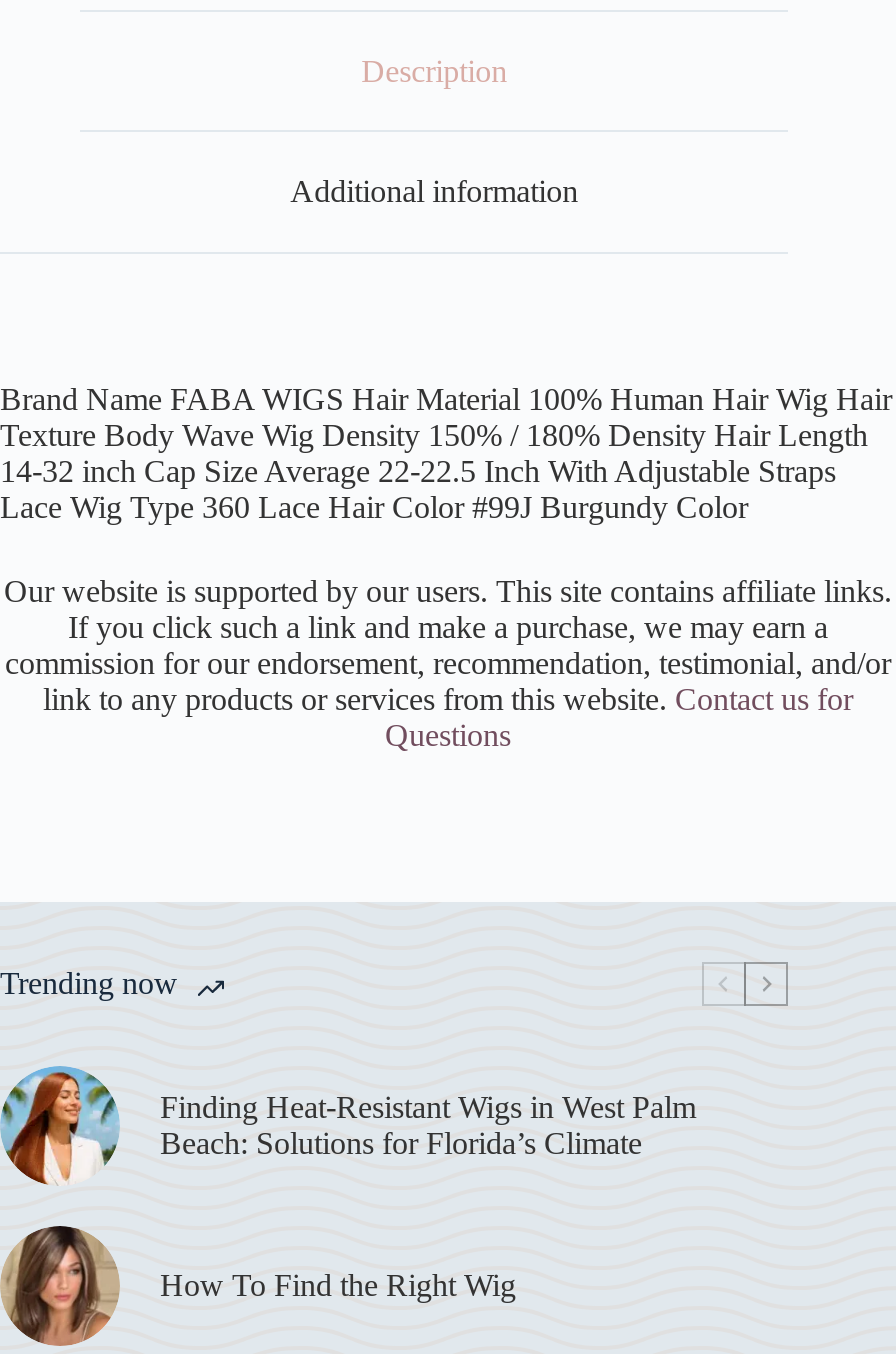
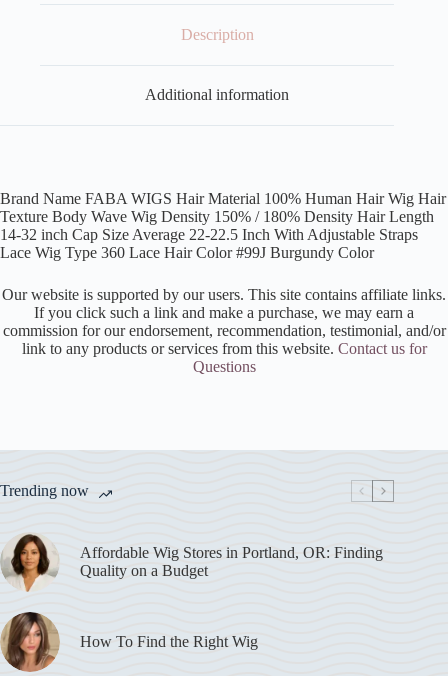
- [image]
- Finding Heat-Resistant Wigs in West Palm
- Beach: Solutions for Florida’s Climate
+ [image]
+ Affordable Wig Stores in Portland, OR: Finding
+ Quality on a Budget
